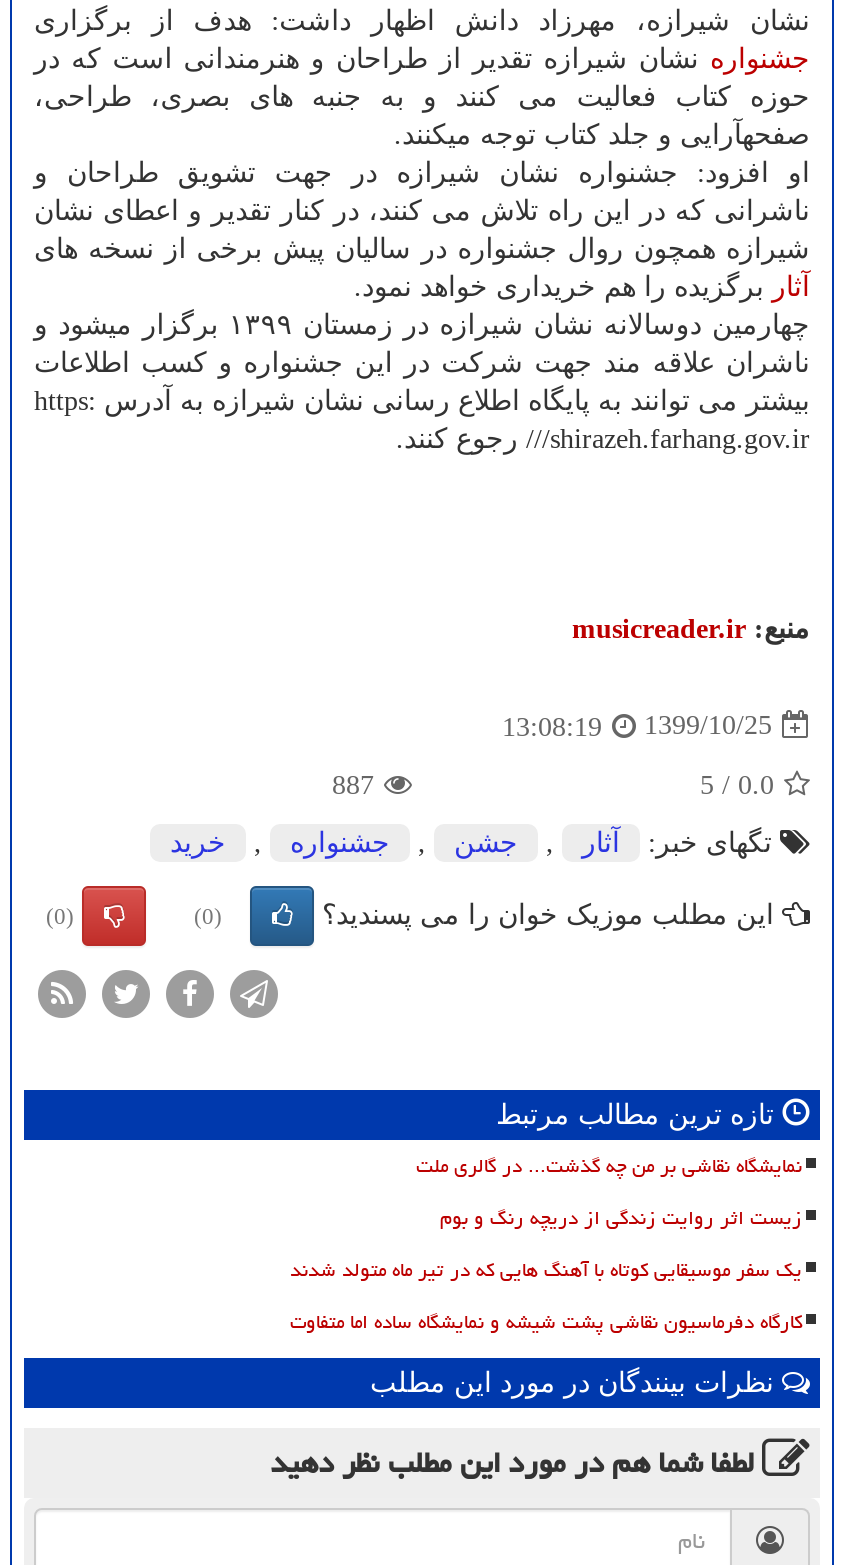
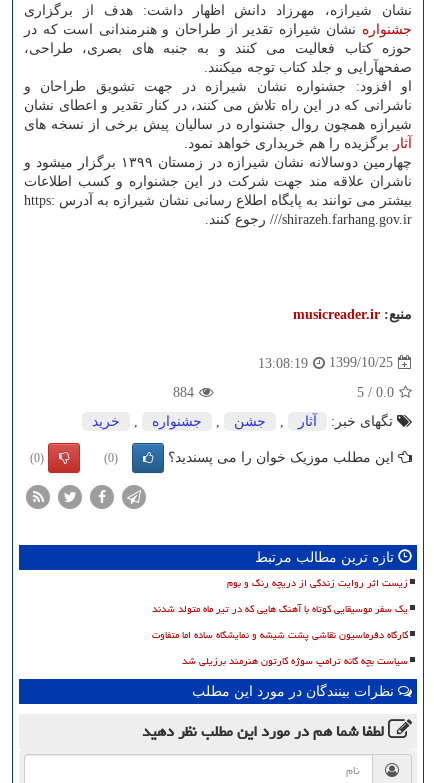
- 887
+ 884

- نمایشگاه نقاشی بر من چه گذشت... در گالری ملت

moved up: زیست اثر روایت زندگی از دریچه رنگ و بوم | یک سفر موسیقایی کوتاه با آهنگ هایی که در تیر ماه متولد شدند | کارگاه دفرماسیون نقاشی پشت شیشه و نمایشگاه ساده اما متفاوت

+ سیاست بچه گانه ترامپ سوژه کارتون هنرمند برزیلی شد
